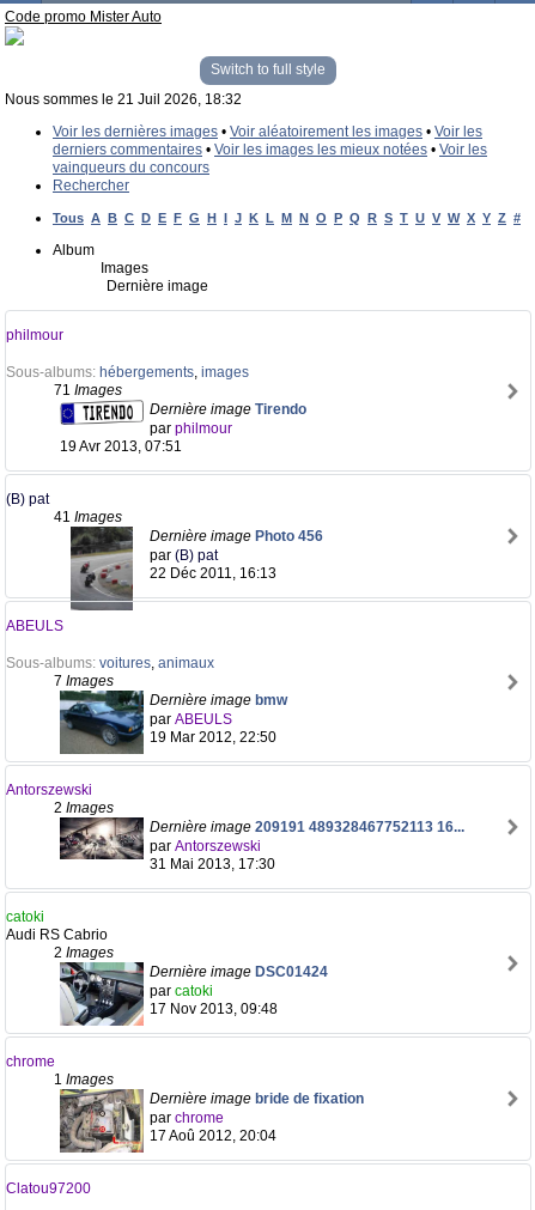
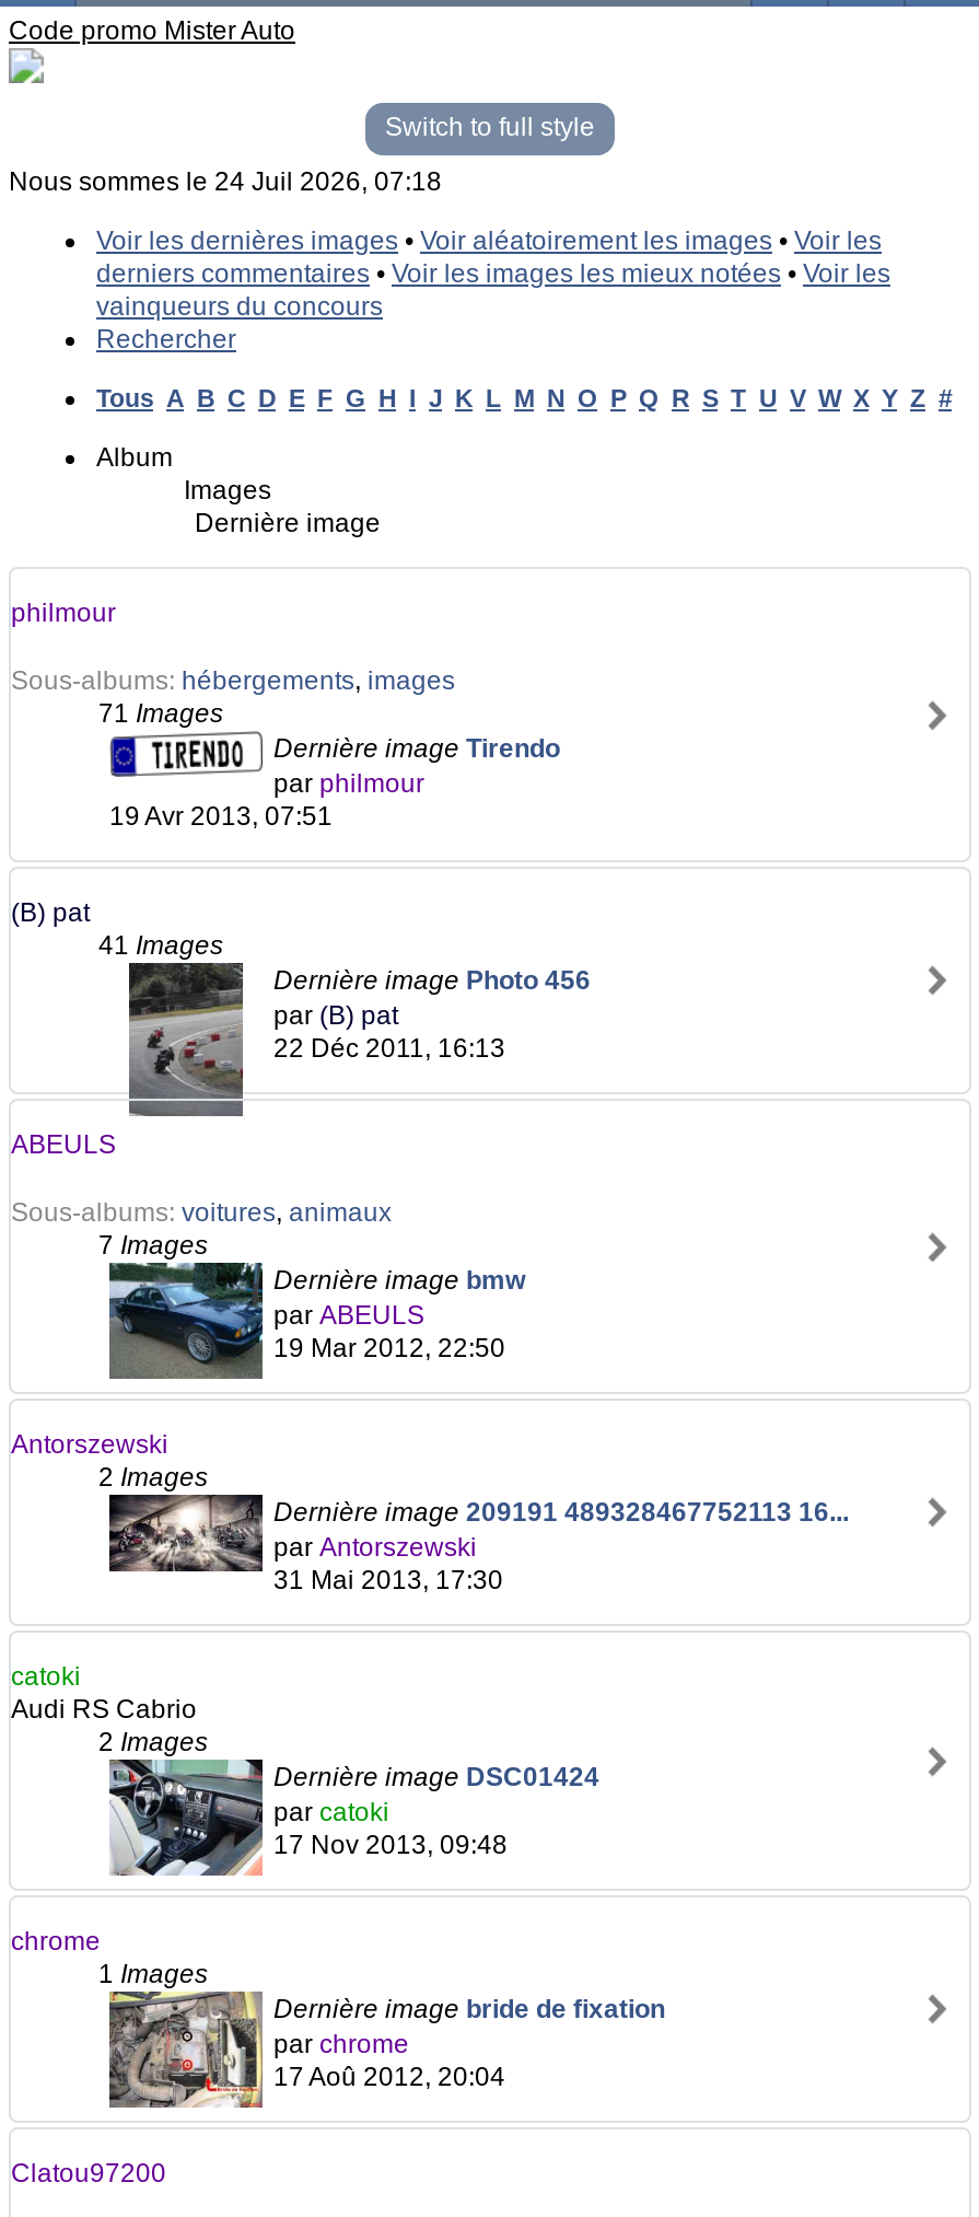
- Nous sommes le 21 Juil 2026, 18:32
+ Nous sommes le 24 Juil 2026, 07:18
